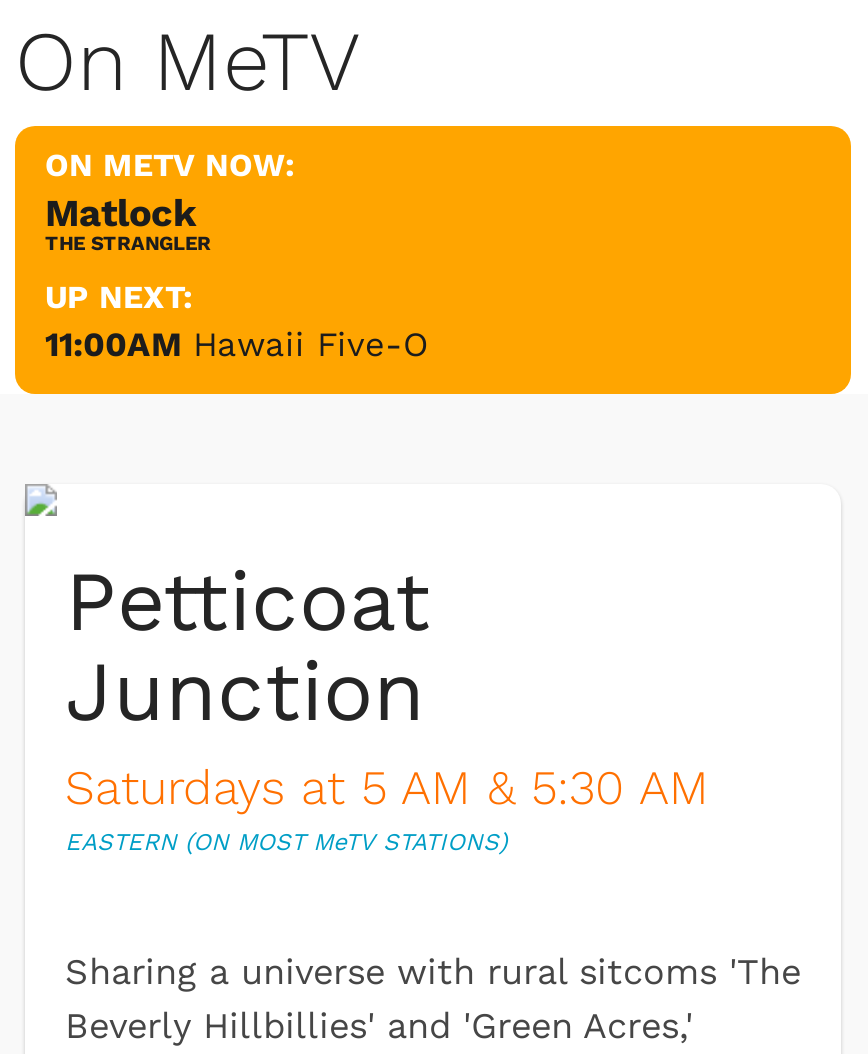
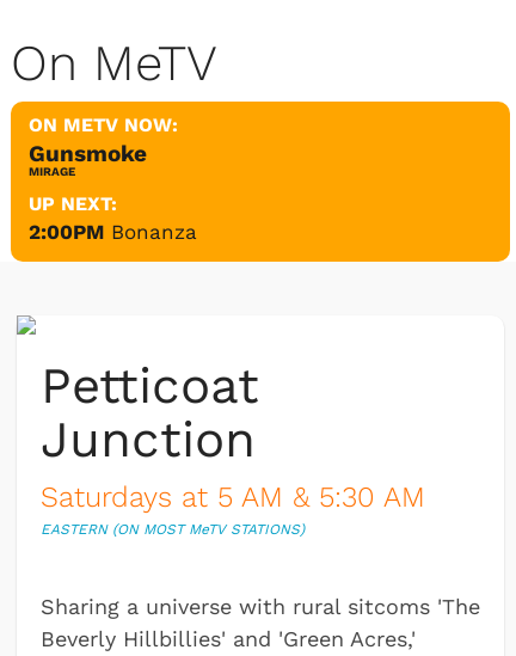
- Matlock
- THE STRANGLER
+ Gunsmoke
+ MIRAGE

- 11:00AM Hawaii Five-O
+ 2:00PM Bonanza
